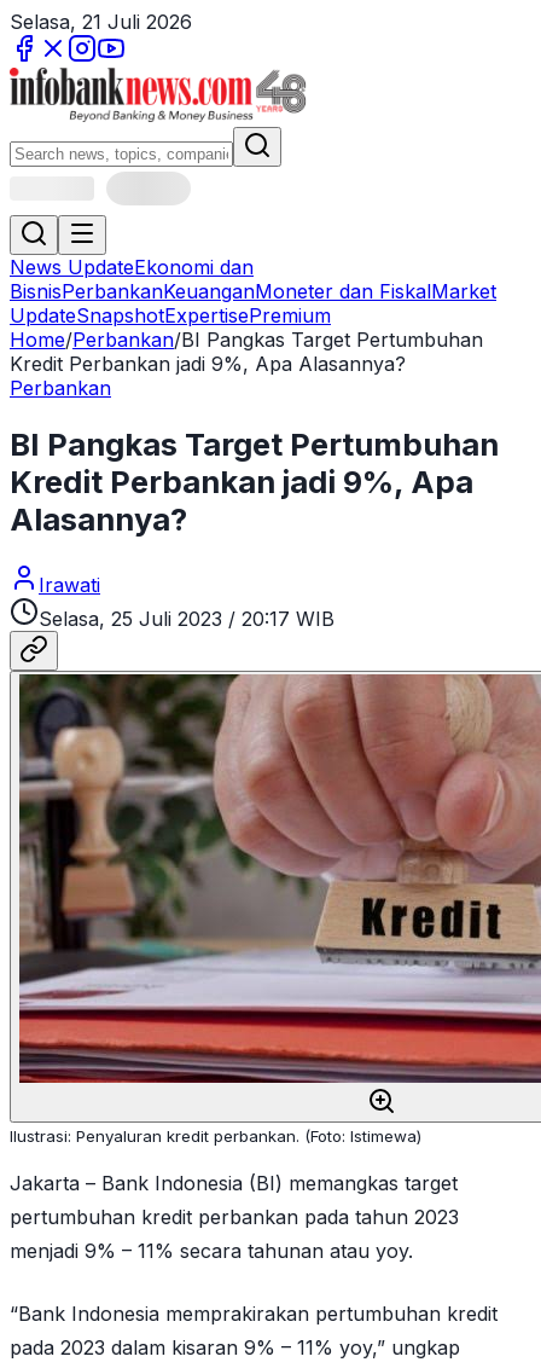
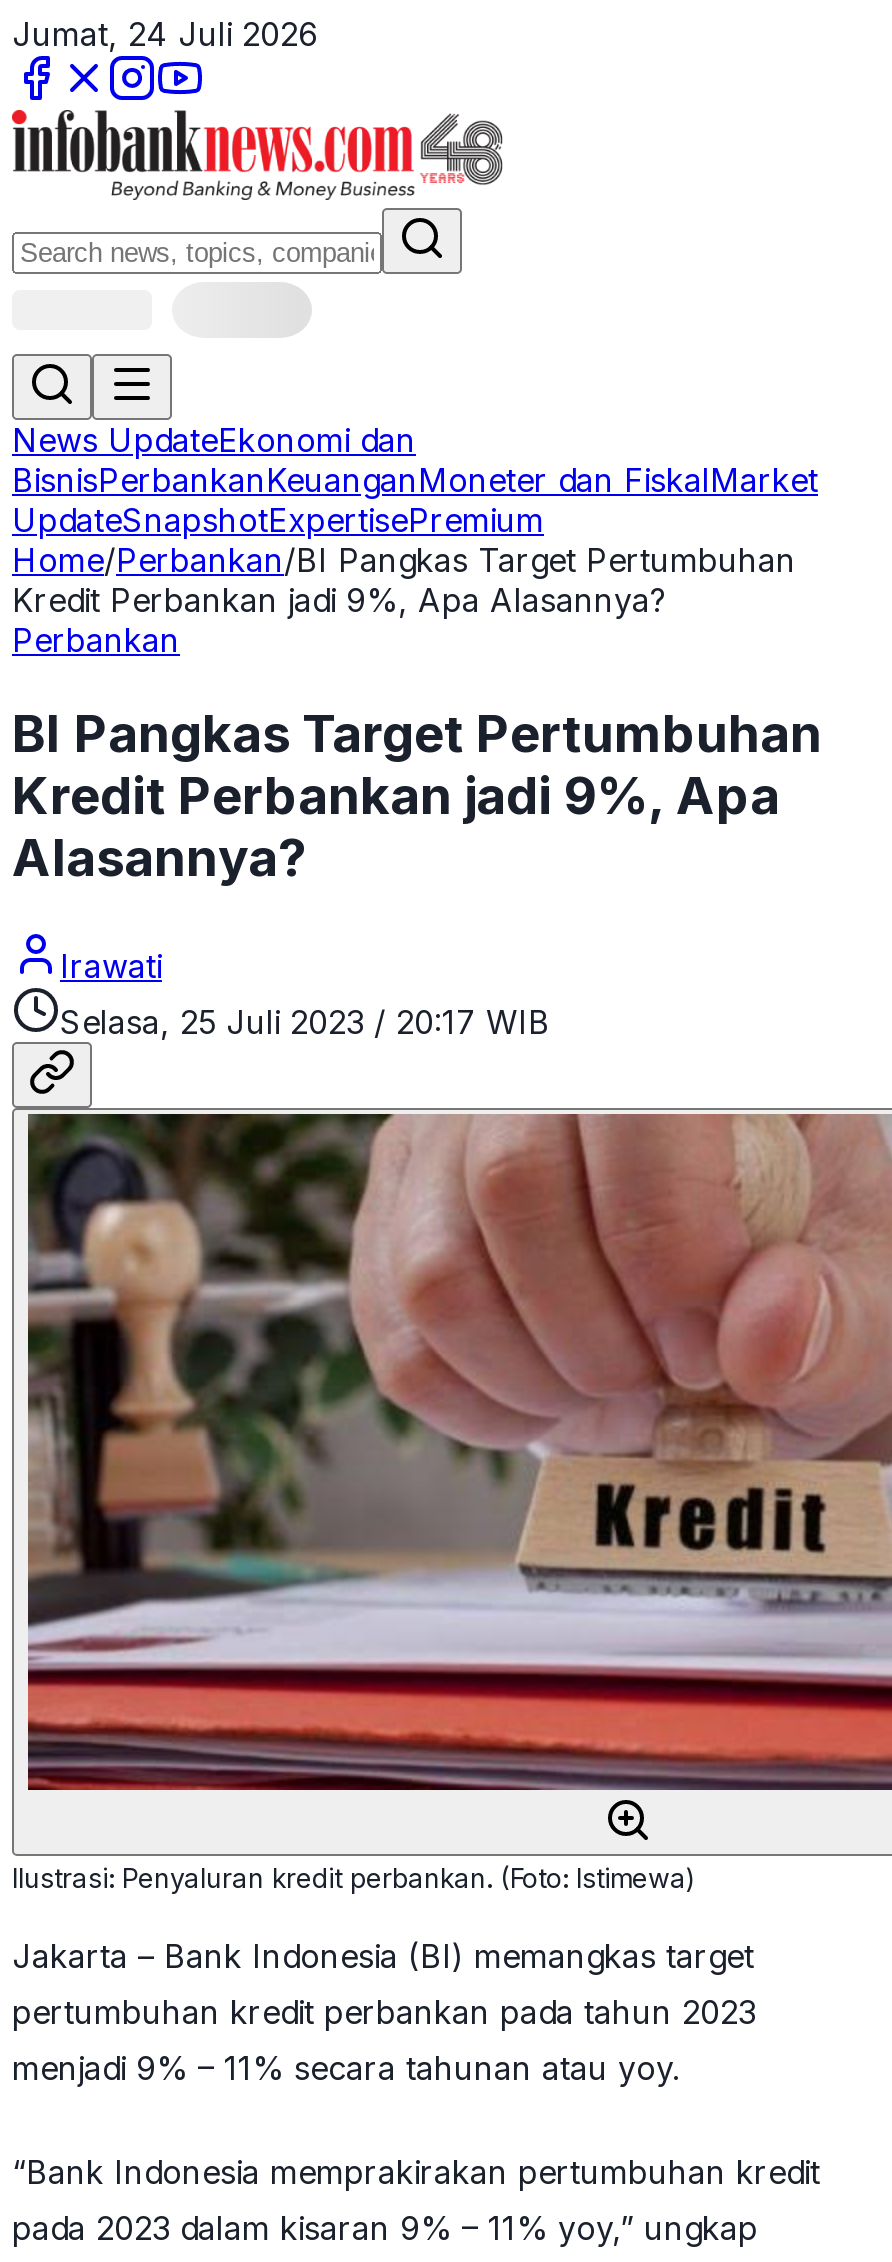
- Selasa, 21 Juli 2026
+ Jumat, 24 Juli 2026
